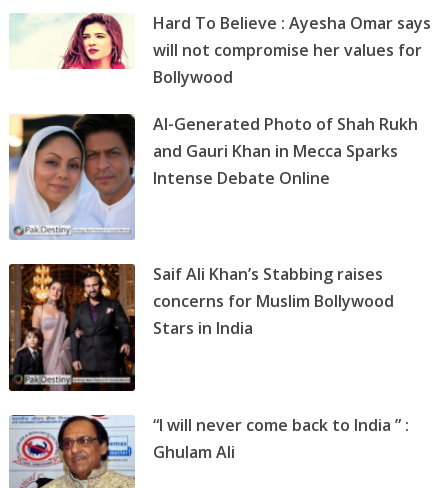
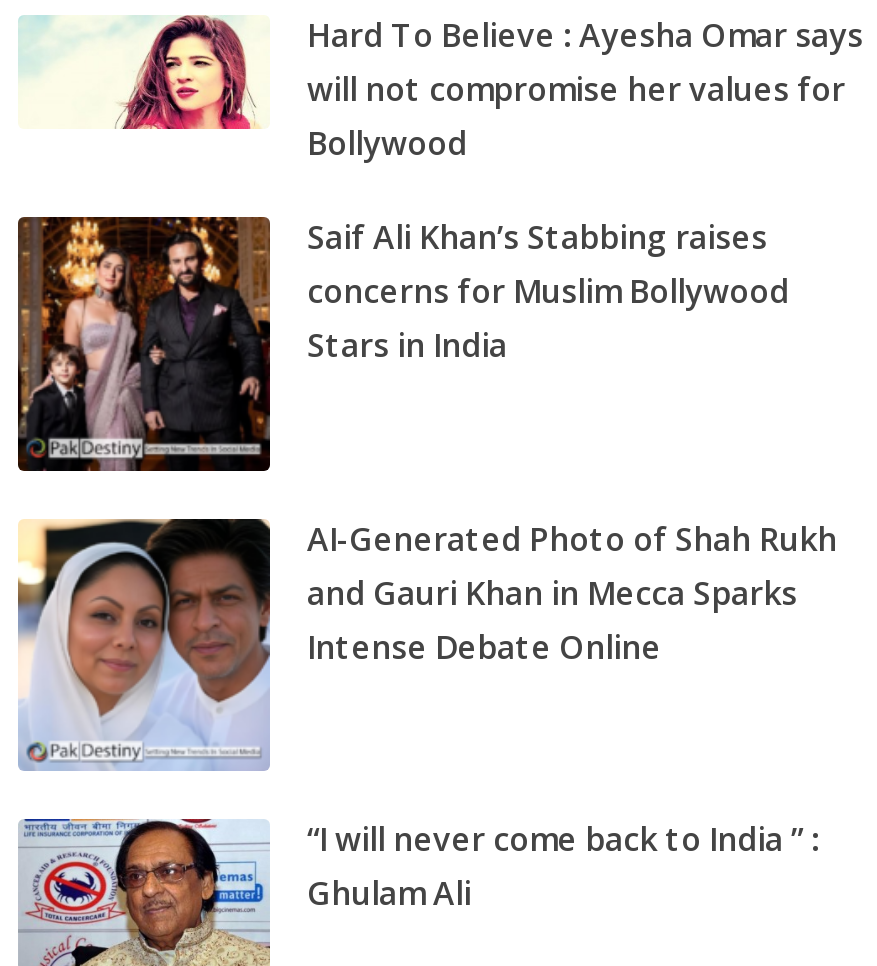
moved down: [image] | AI-Generated Photo of Shah Rukh | and Gauri Khan in Mecca Sparks | Intense Debate Online

moved up: [image] | Saif Ali Khan’s Stabbing raises | concerns for Muslim Bollywood | Stars in India
